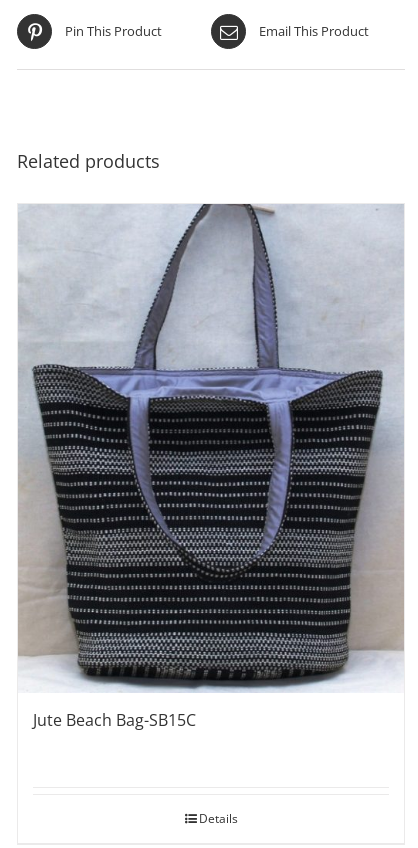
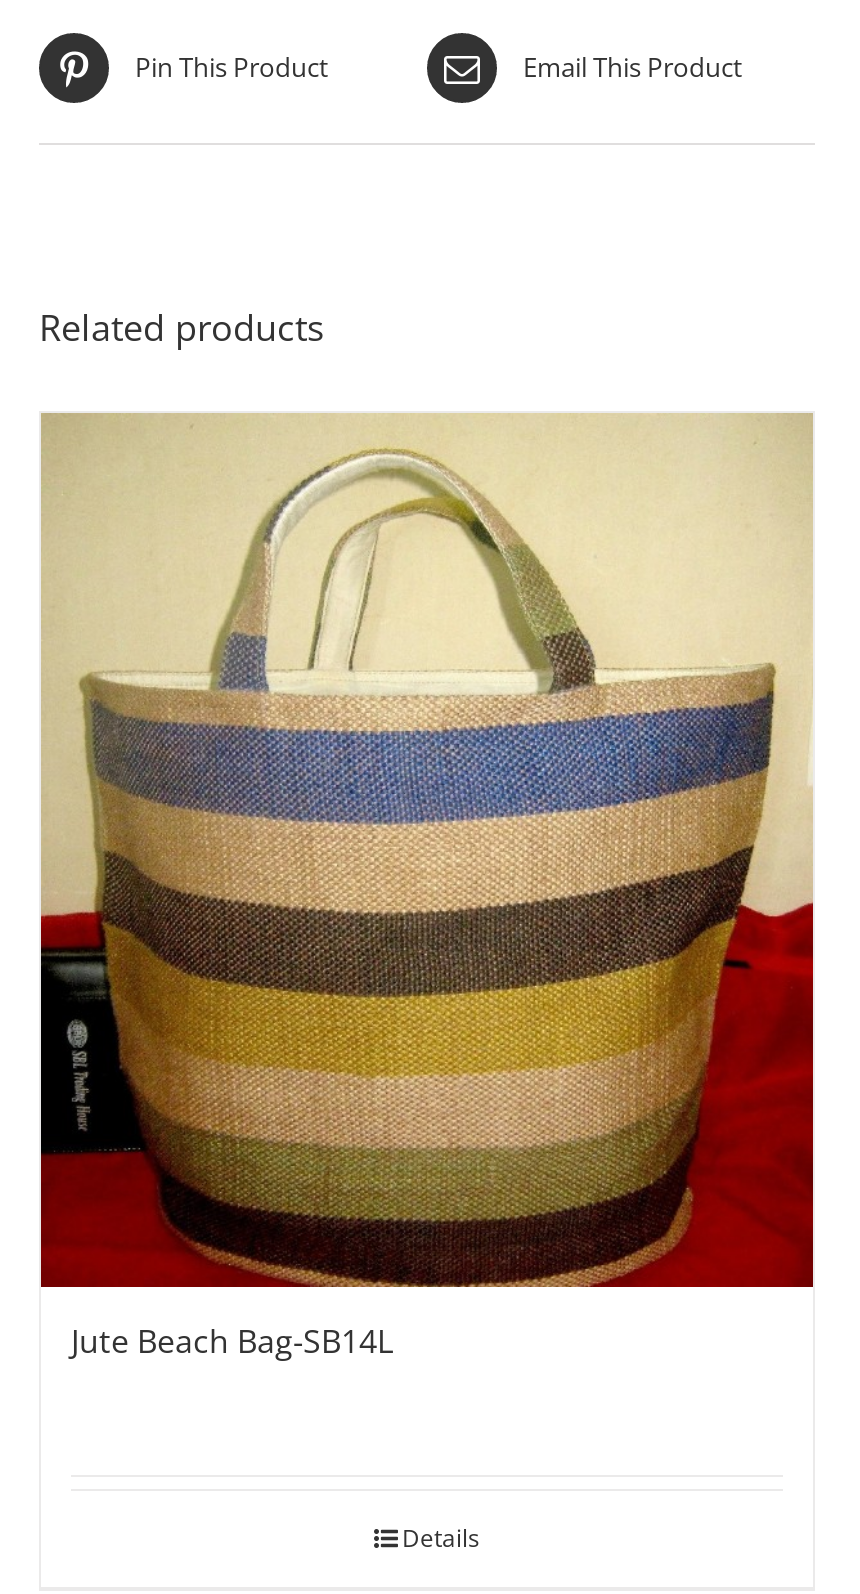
- [image]
- Jute Beach Bag-SB15C
+ [image]
+ Jute Beach Bag-SB14L
